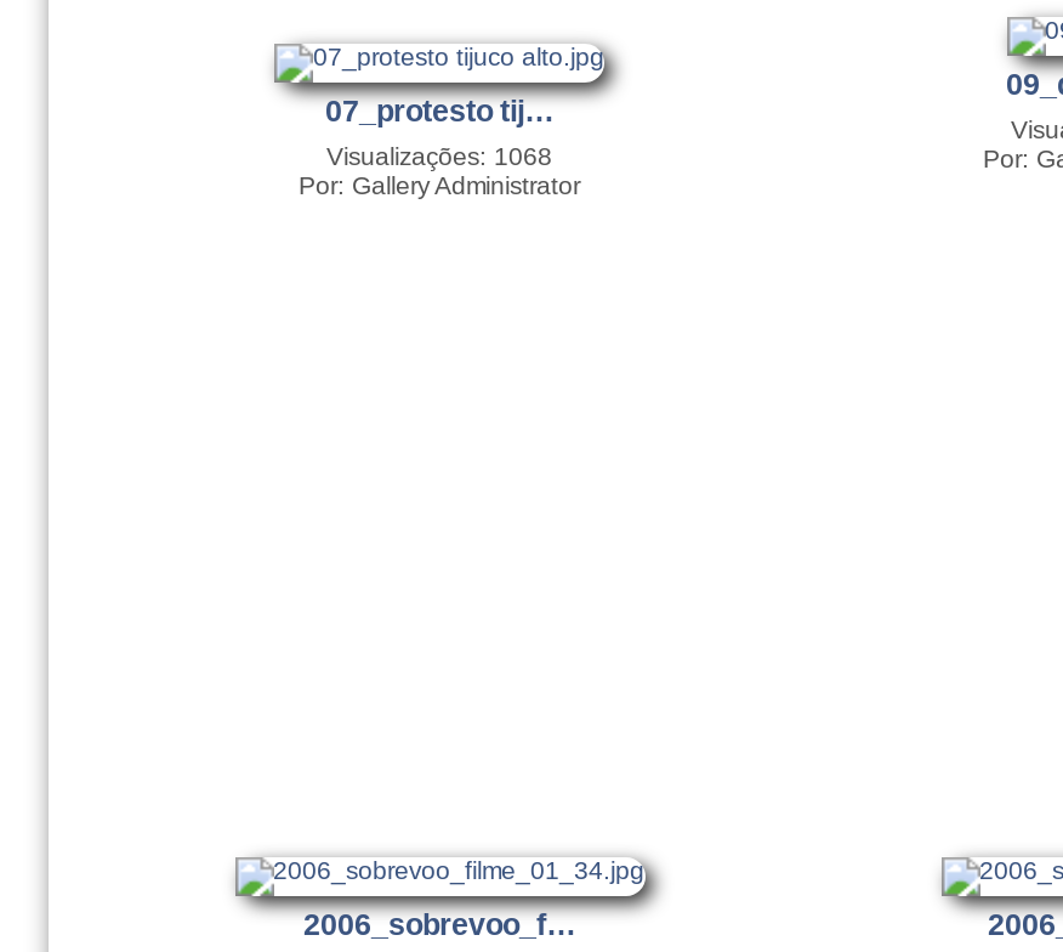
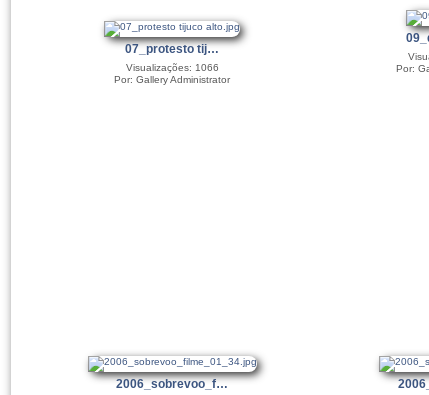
- Visualizações: 1068
+ Visualizações: 1066
